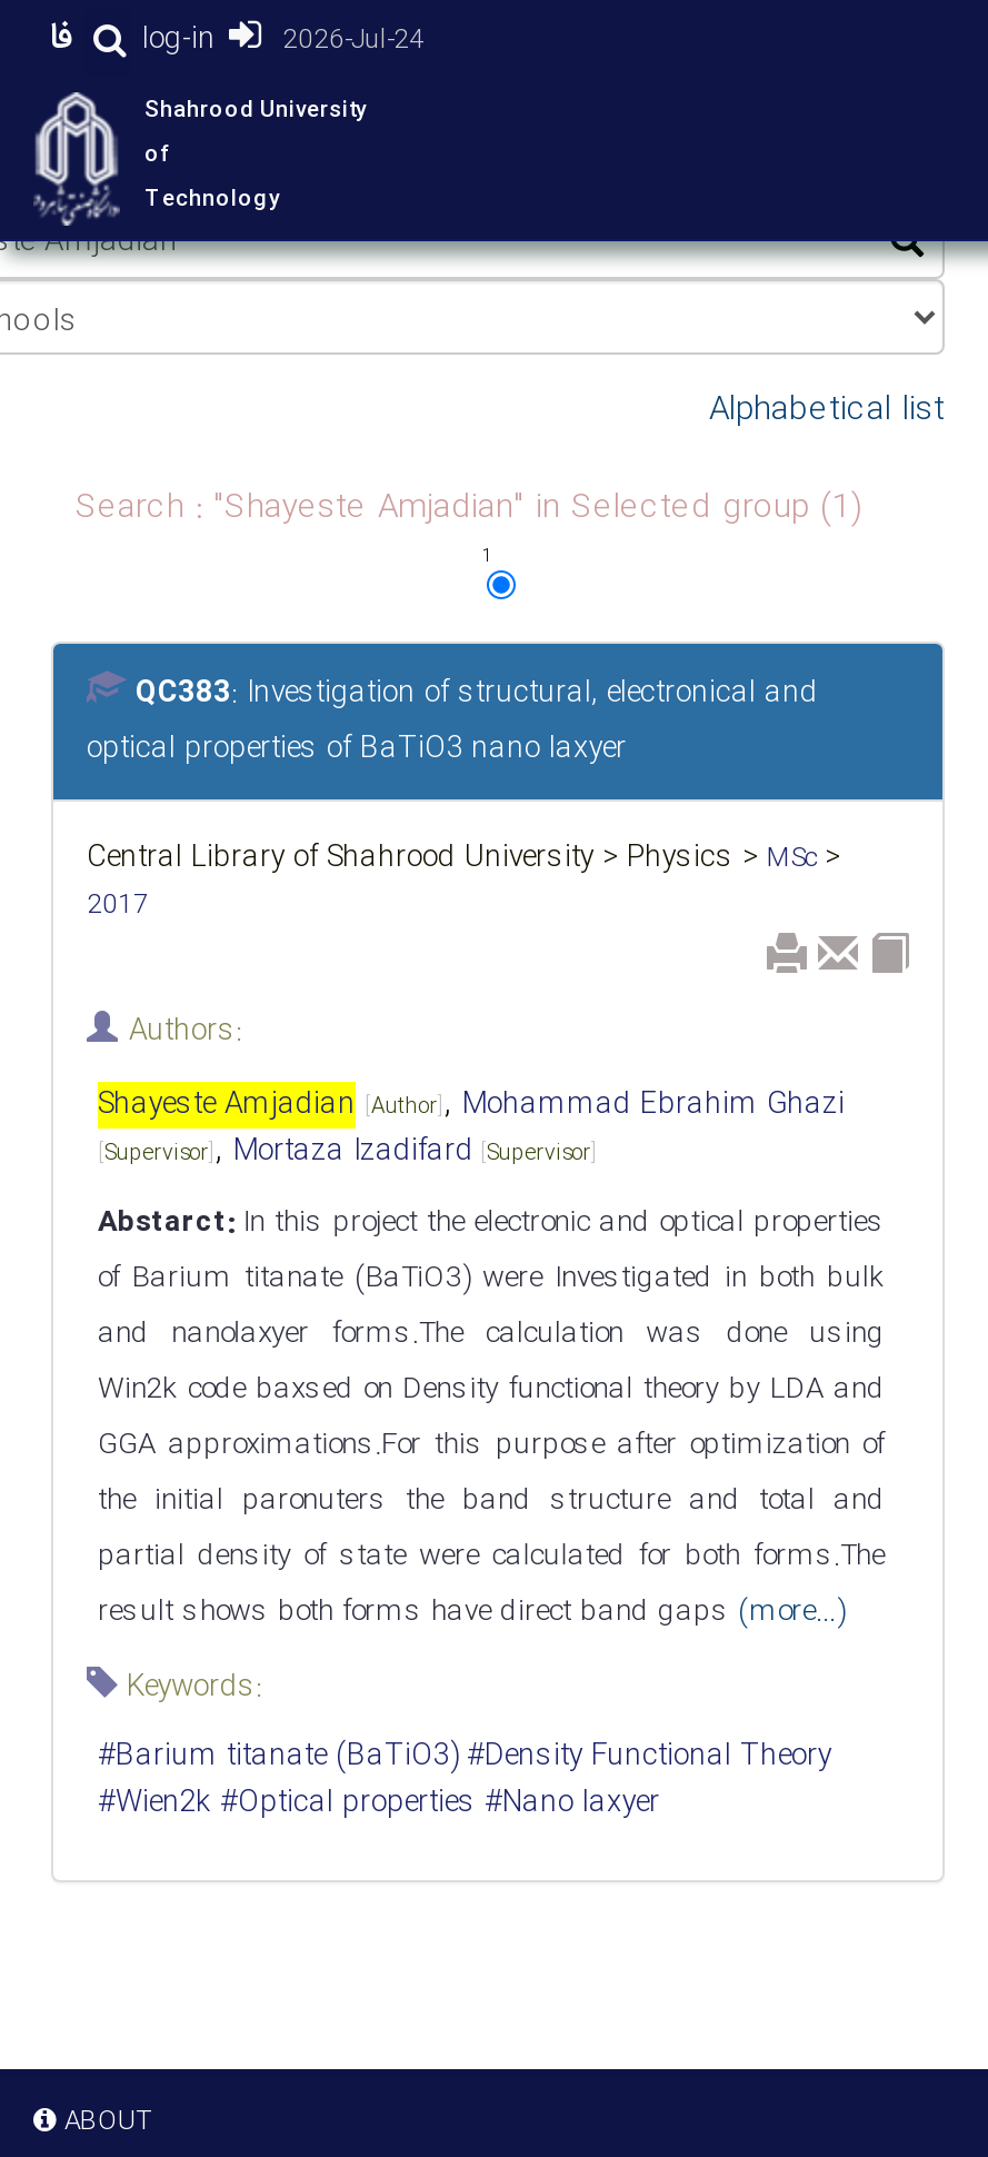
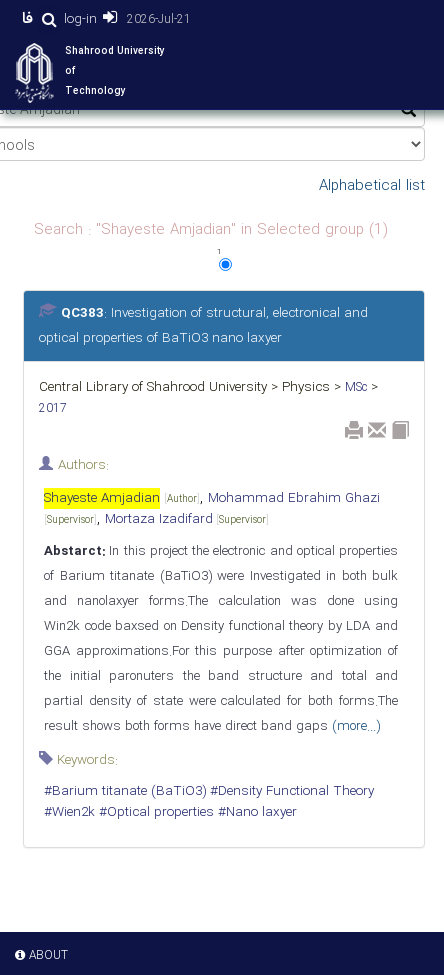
- 2026-Jul-24
+ 2026-Jul-21
